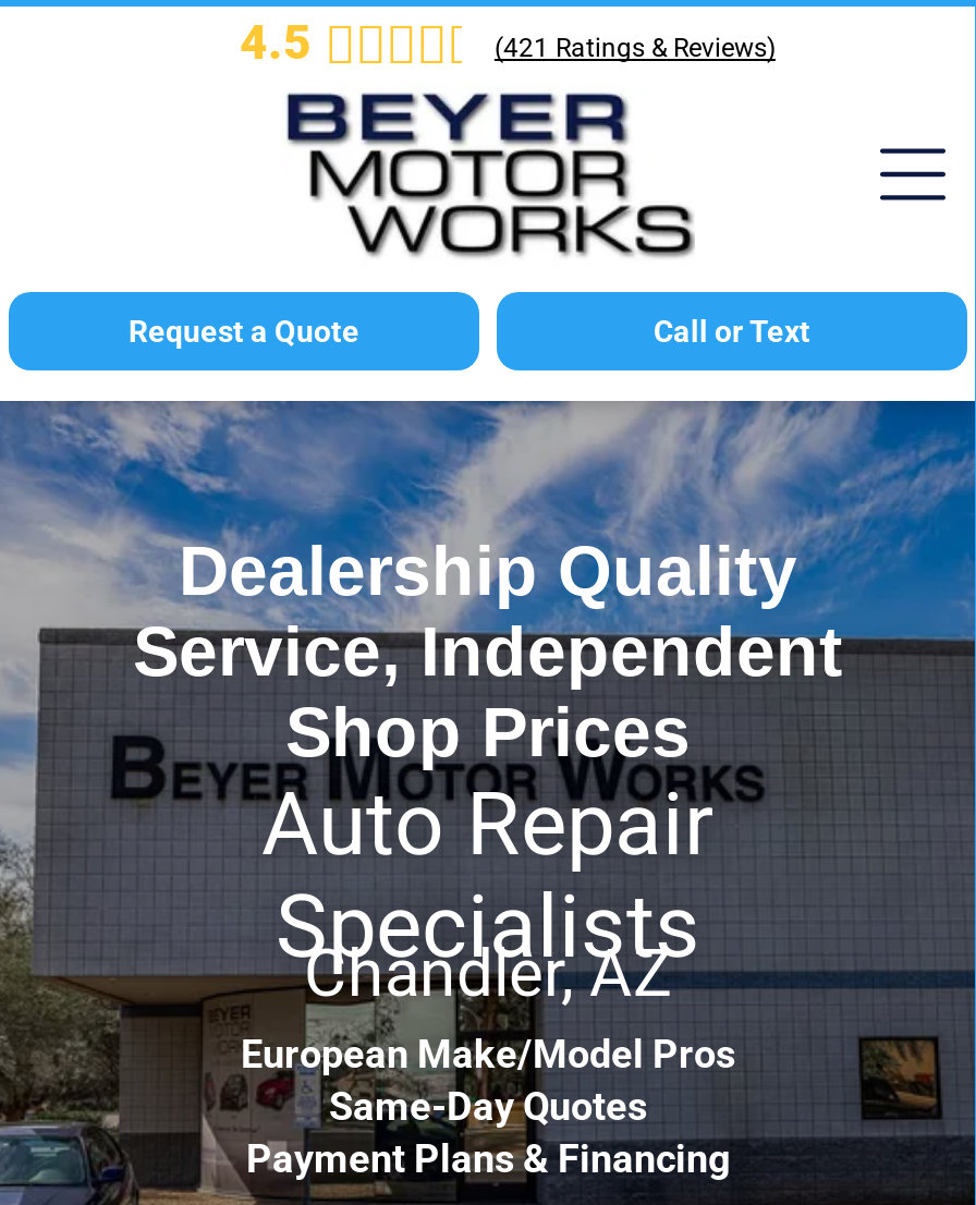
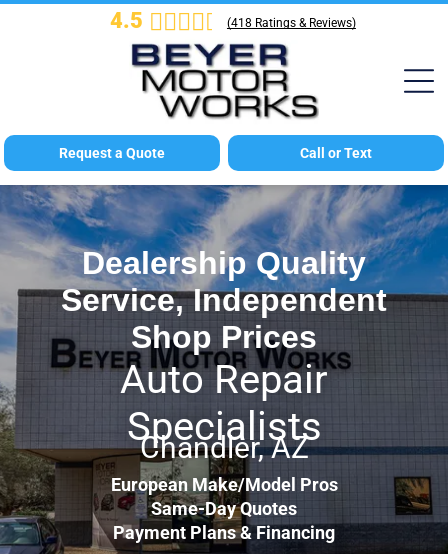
- (421 Ratings & Reviews)
+ (418 Ratings & Reviews)
